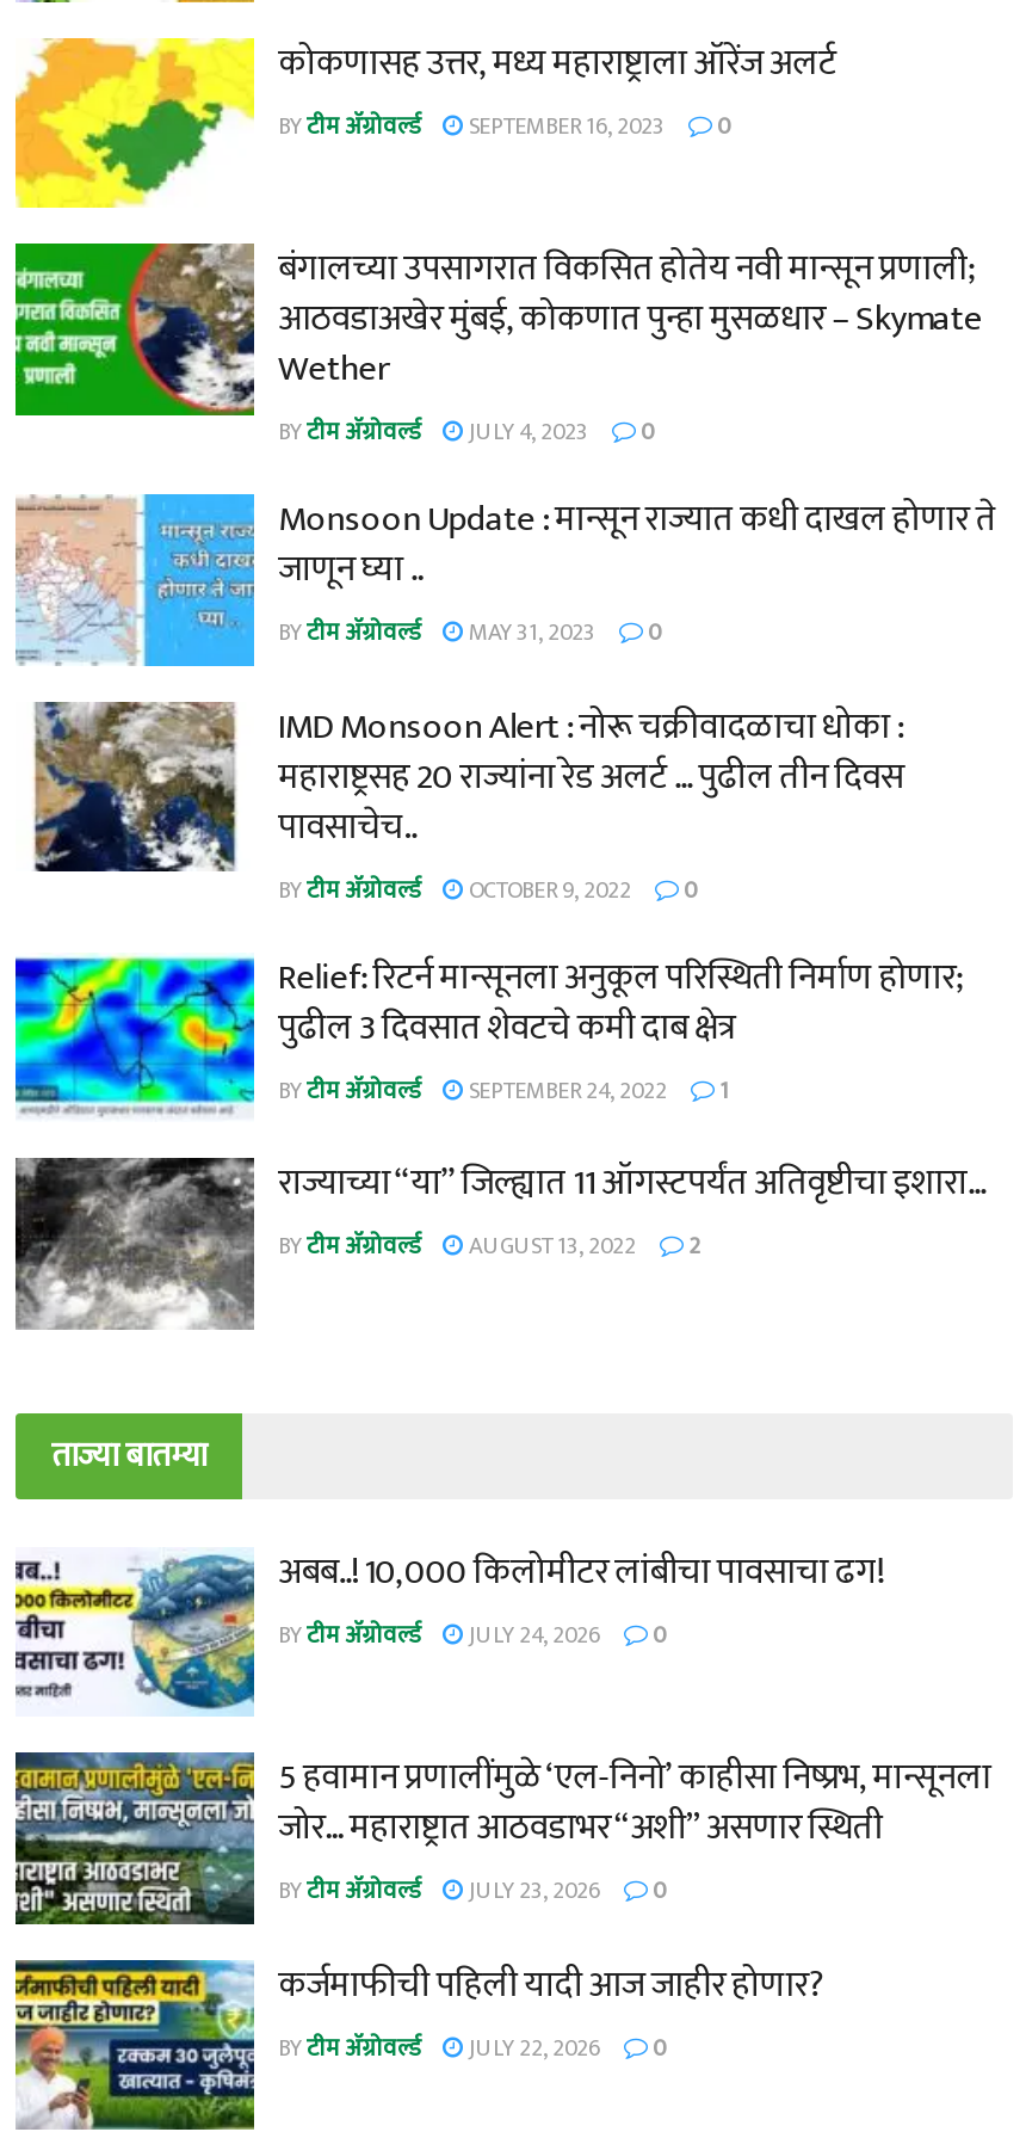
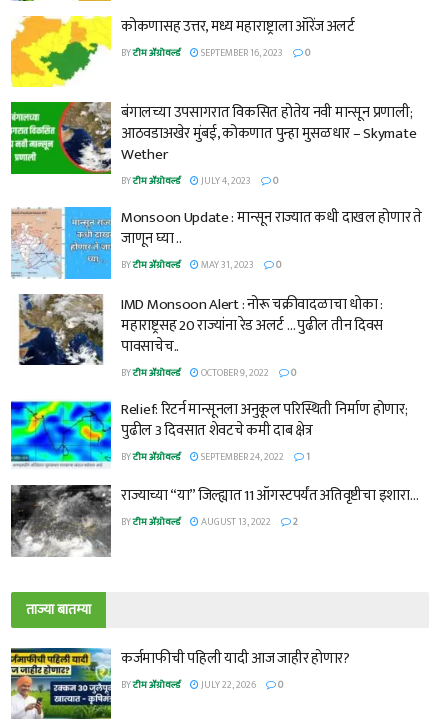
- [image]
- अबब..! 10,000 किलोमीटर लांबीचा पावसाचा ढग!
- BY टीम ॲग्रोवर्ल्ड
- JULY 24, 2026
- 0
- 5 हवामान प्रणालींमुळे ‘एल-निनो’ काहीसा निष्प्रभ, मान्सूनला
- जोर… महाराष्ट्रात आठवडाभर “अशी” असणार स्थिती
- BY टीम ॲग्रोवर्ल्ड
- JULY 23, 2026
- 0

- [image]
